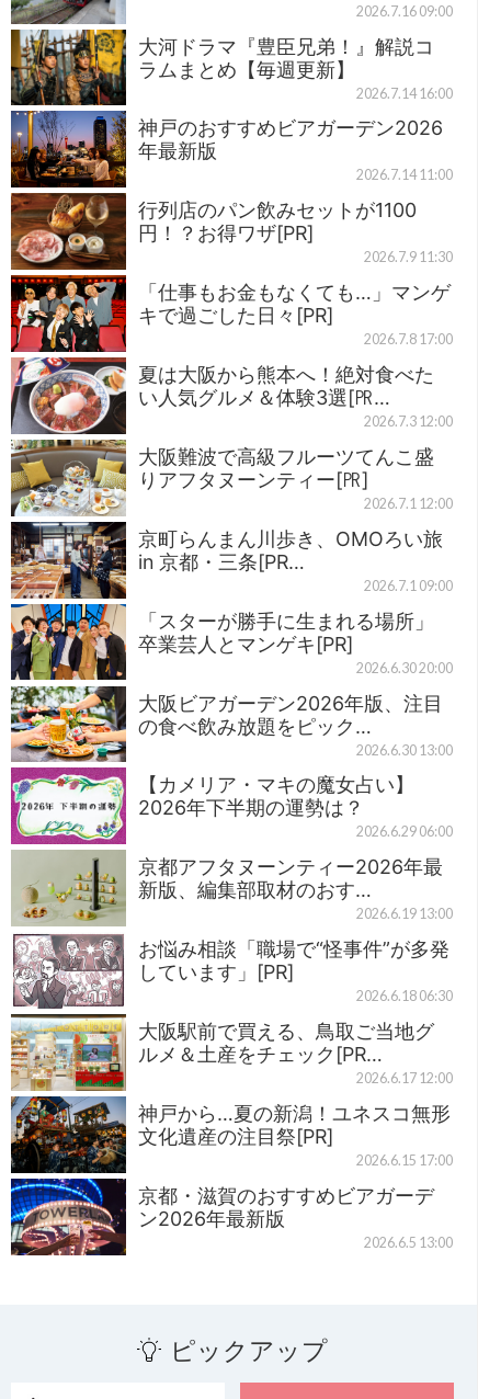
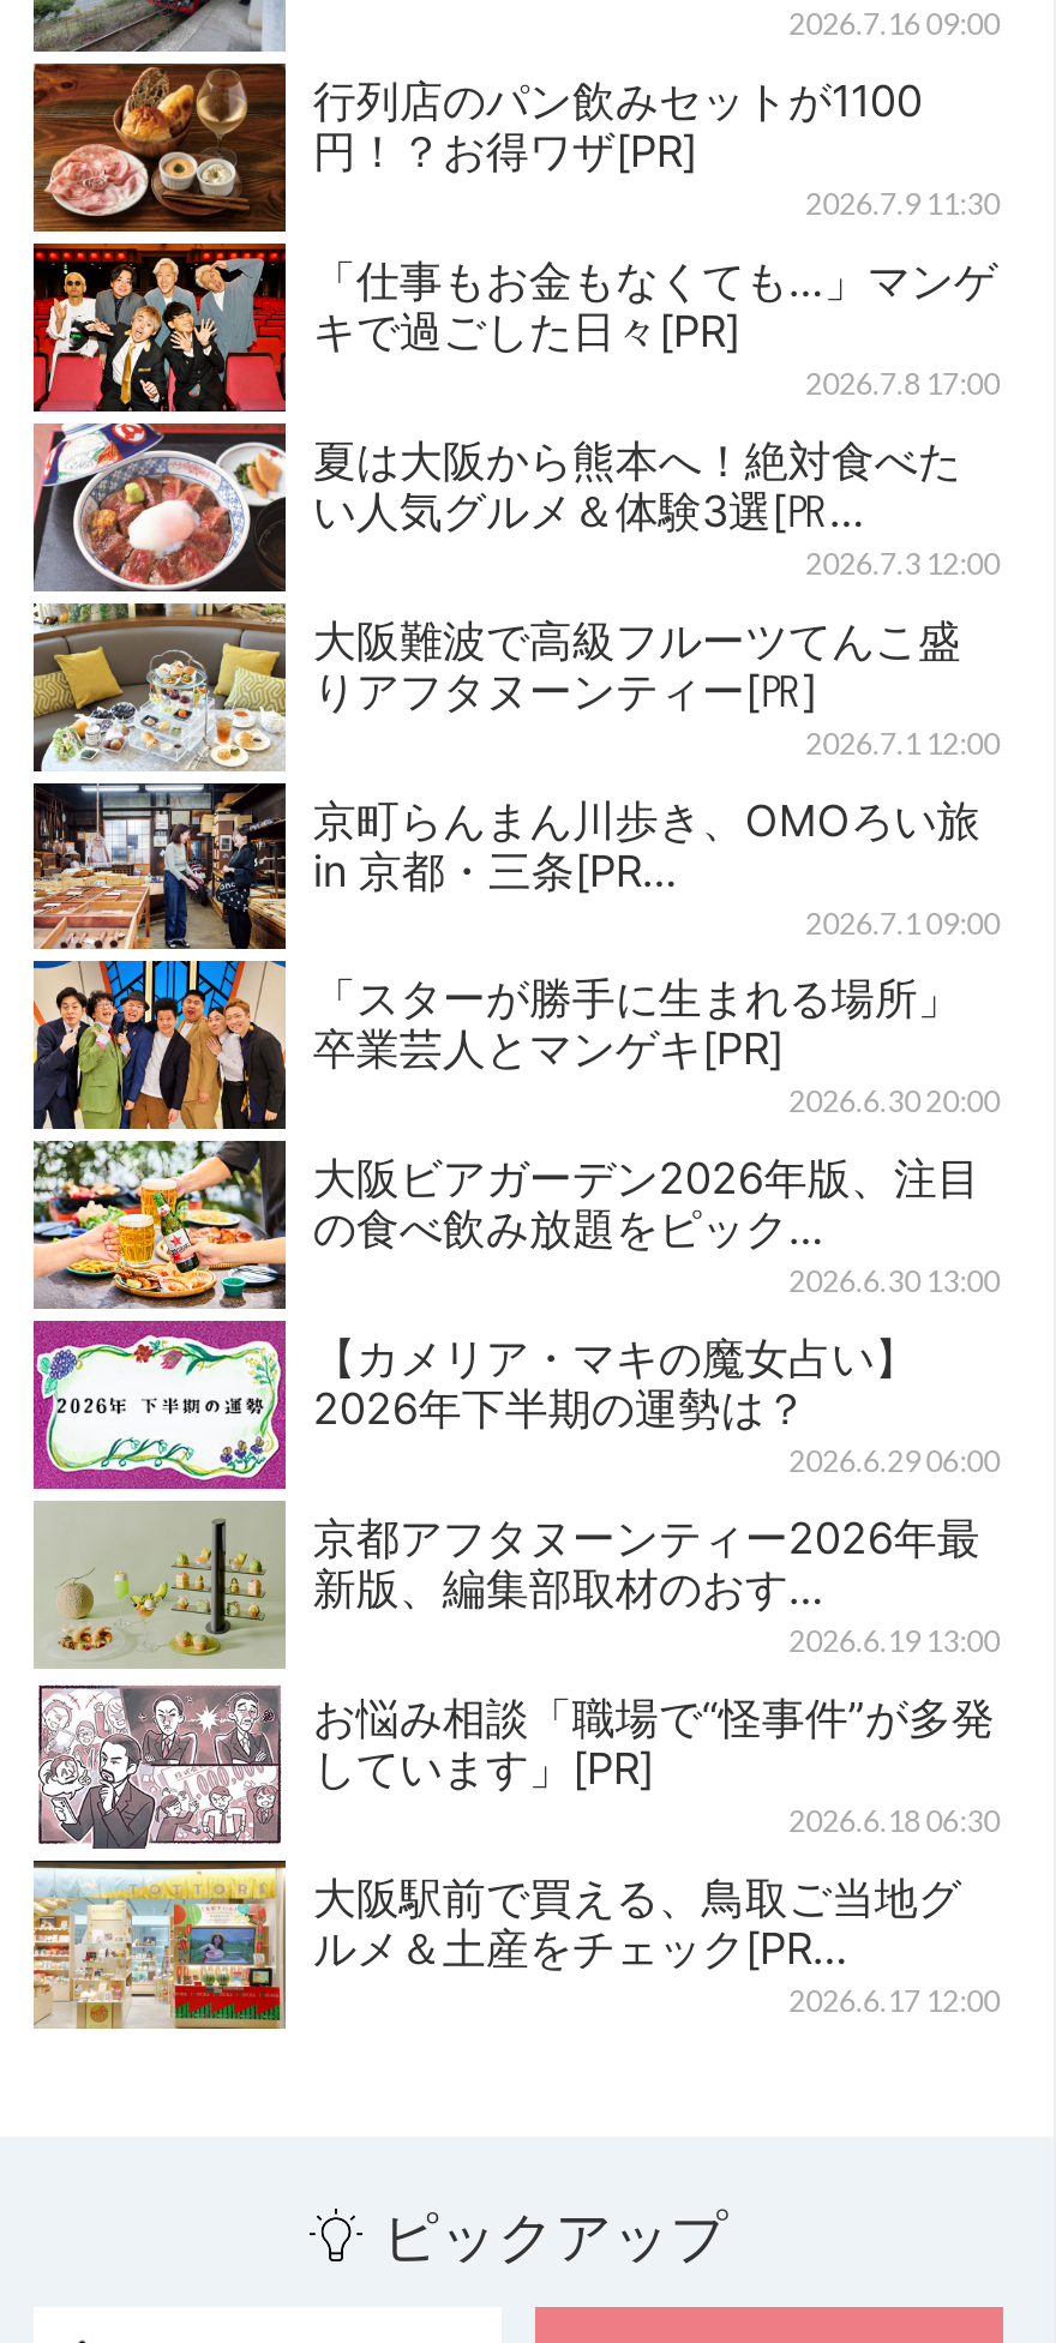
- [image]
- 大河ドラマ『豊臣兄弟！』解説コ
- ラムまとめ【毎週更新】
- 2026.7.14 16:00
- 神戸のおすすめビアガーデン2026
- 年最新版
- 2026.7.14 11:00

- [image]
- 神戸から…夏の新潟！ユネスコ無形
- 文化遺産の注目祭[PR]
- 2026.6.15 17:00
- 京都・滋賀のおすすめビアガーデ
- ン2026年最新版
- 2026.6.5 13:00
